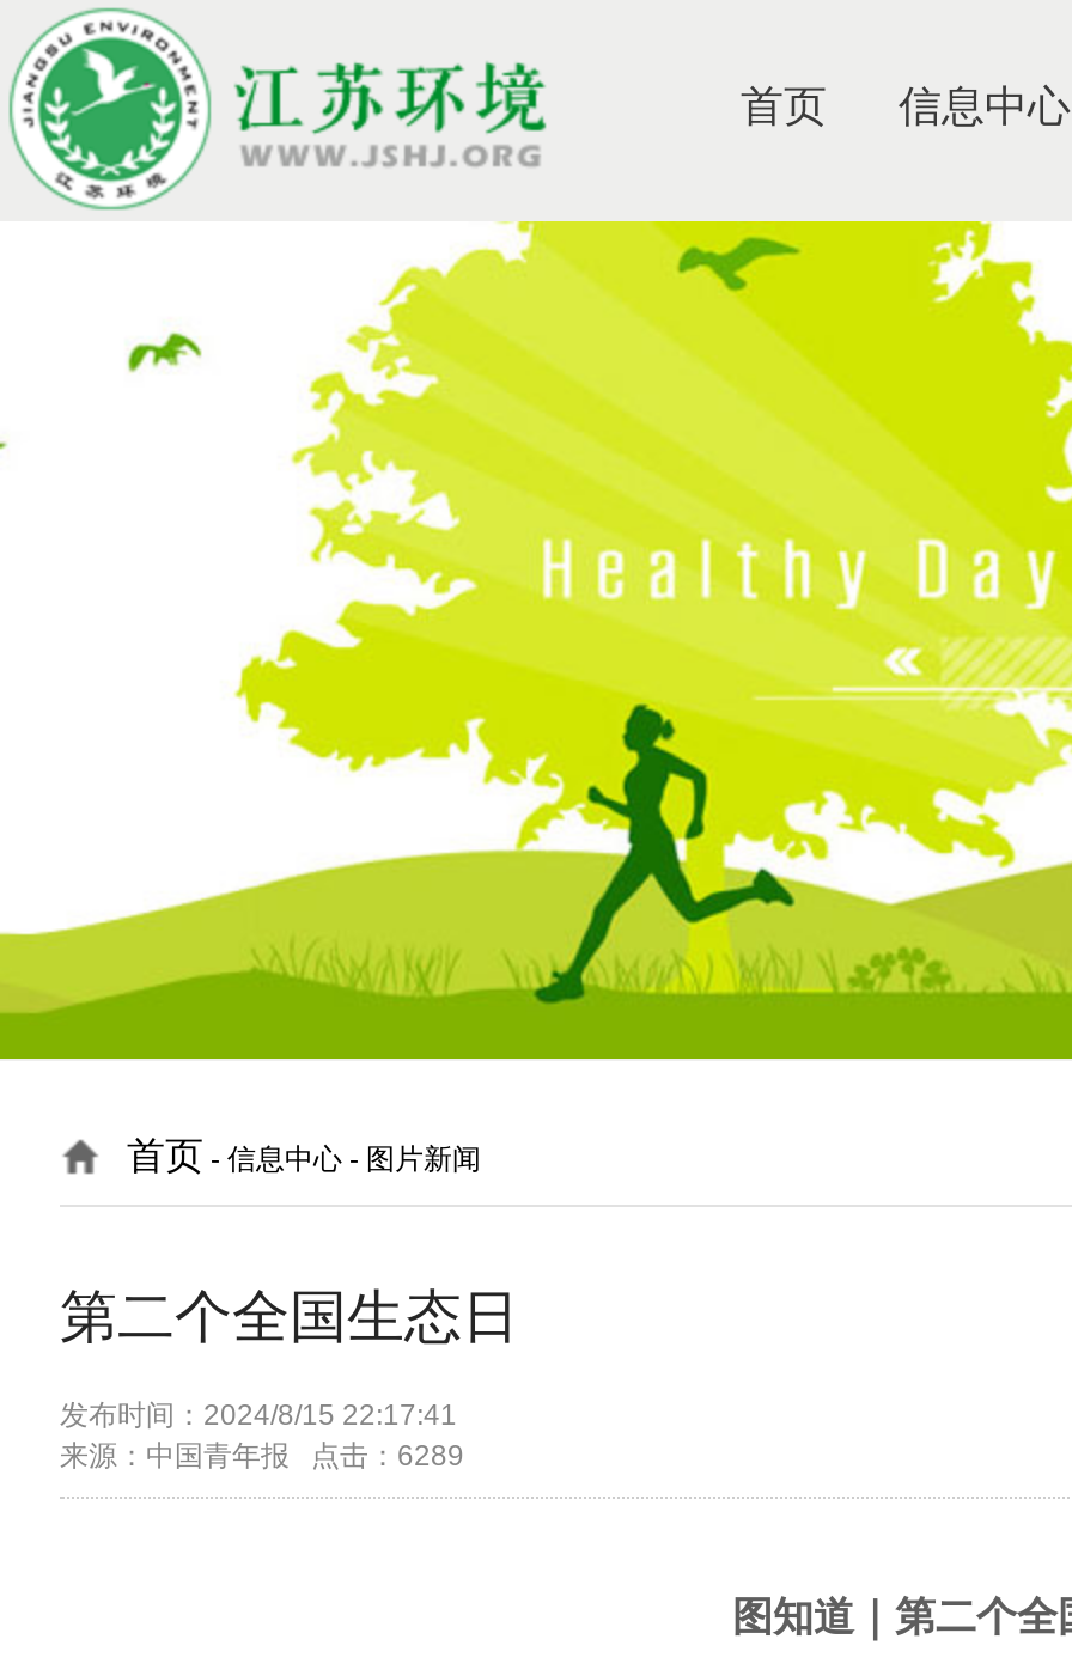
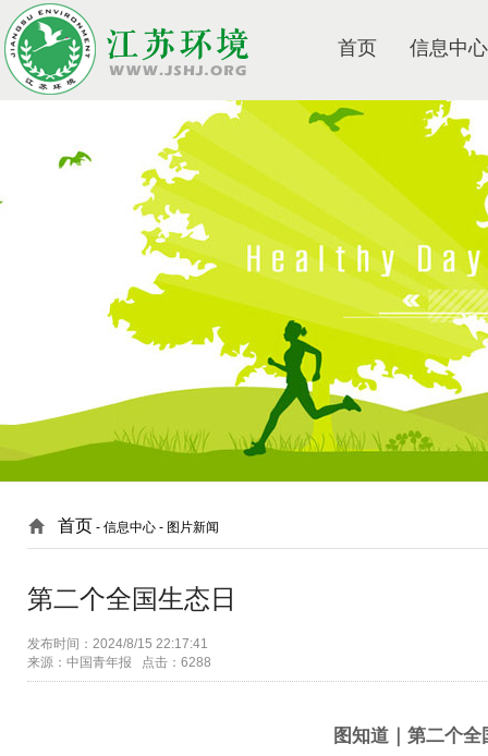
- 来源：中国青年报 点击：6289
+ 来源：中国青年报 点击：6288
